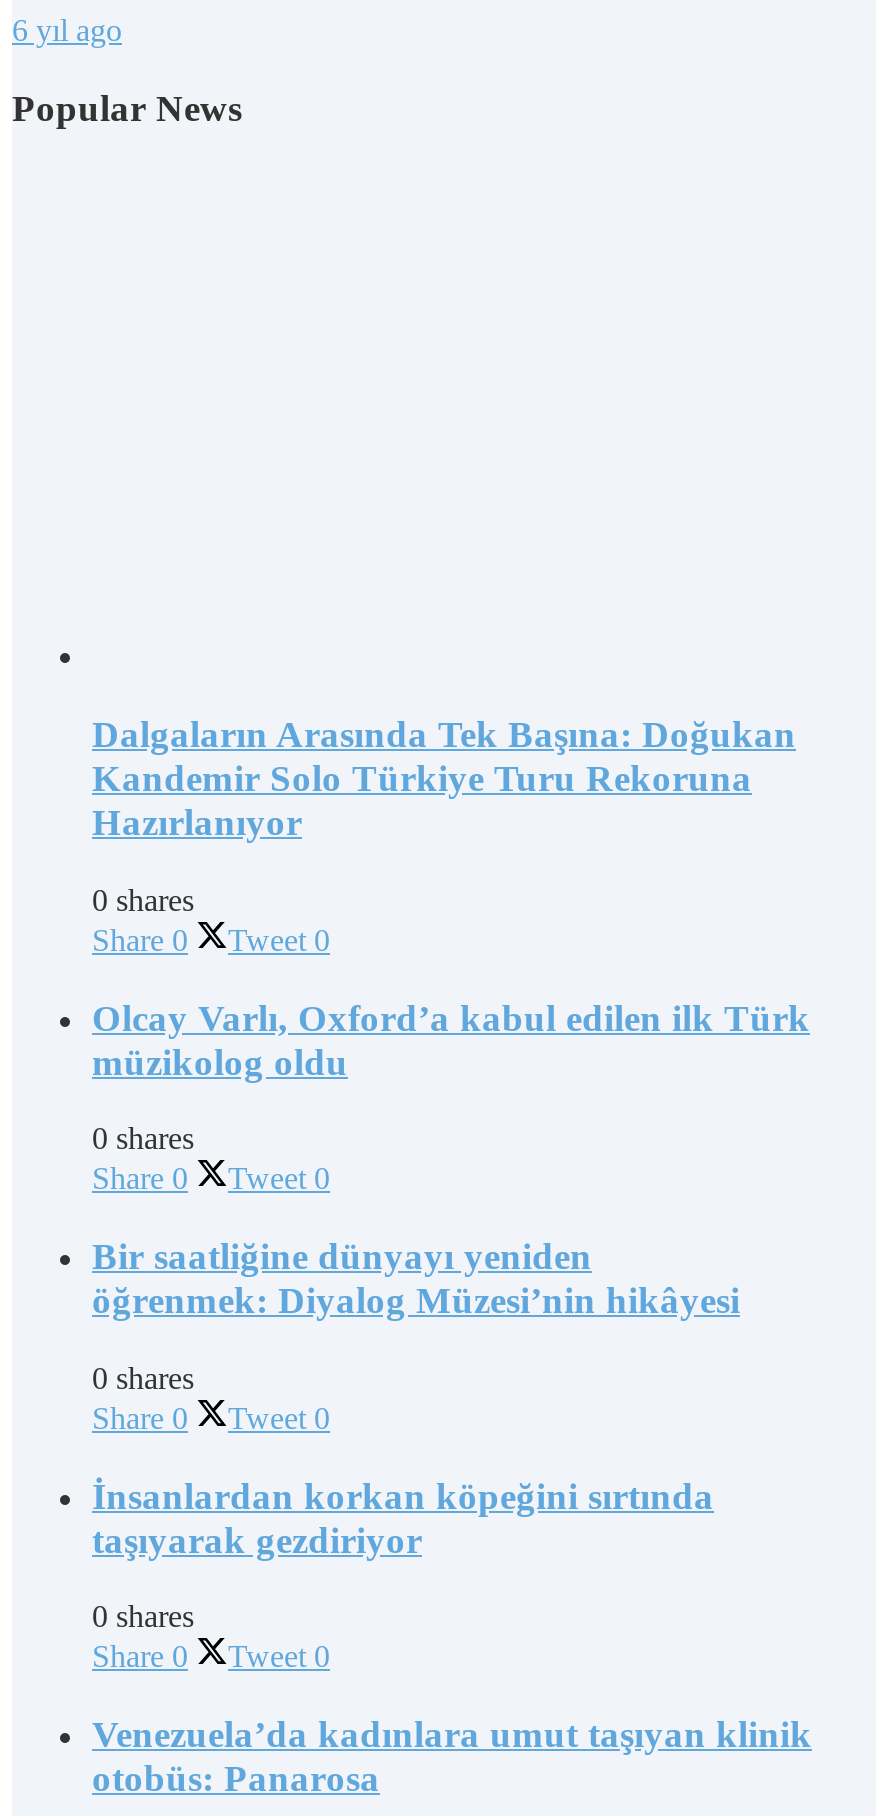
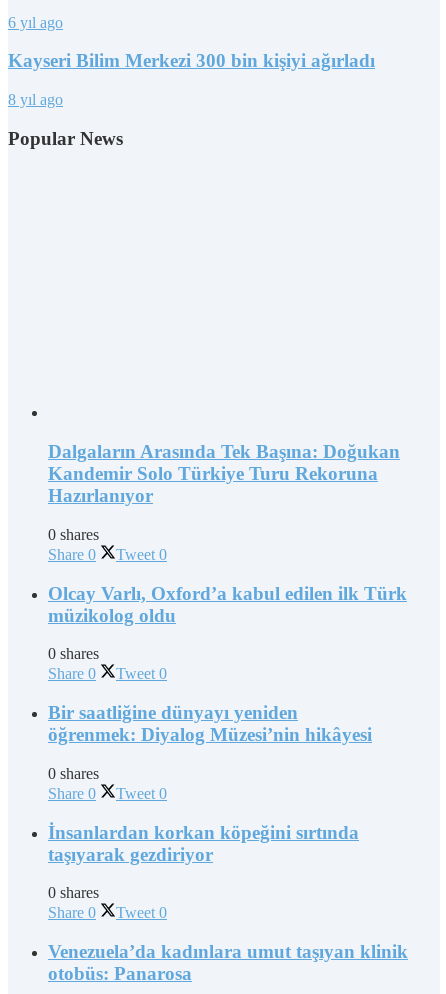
+ Kayseri Bilim Merkezi 300 bin kişiyi ağırladı
+ 8 yıl ago
